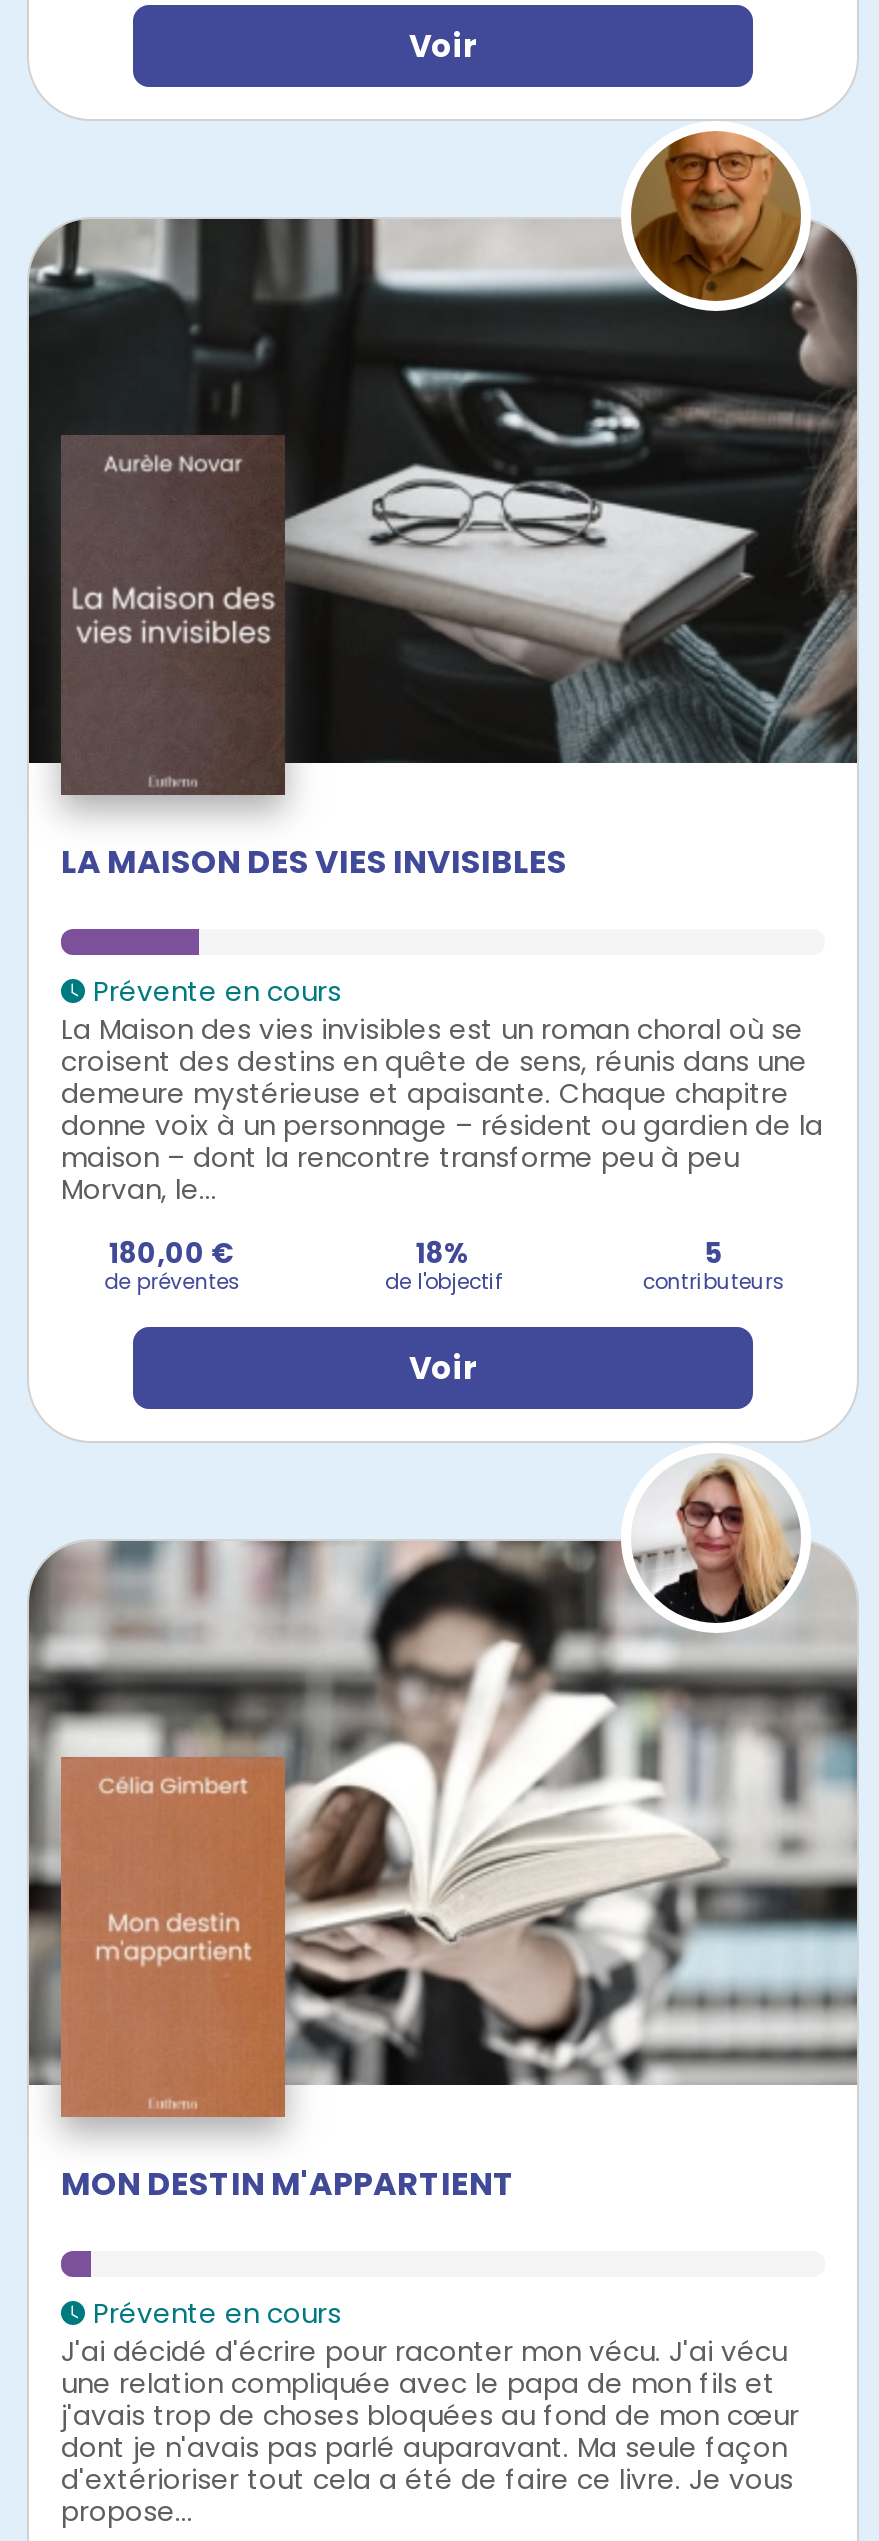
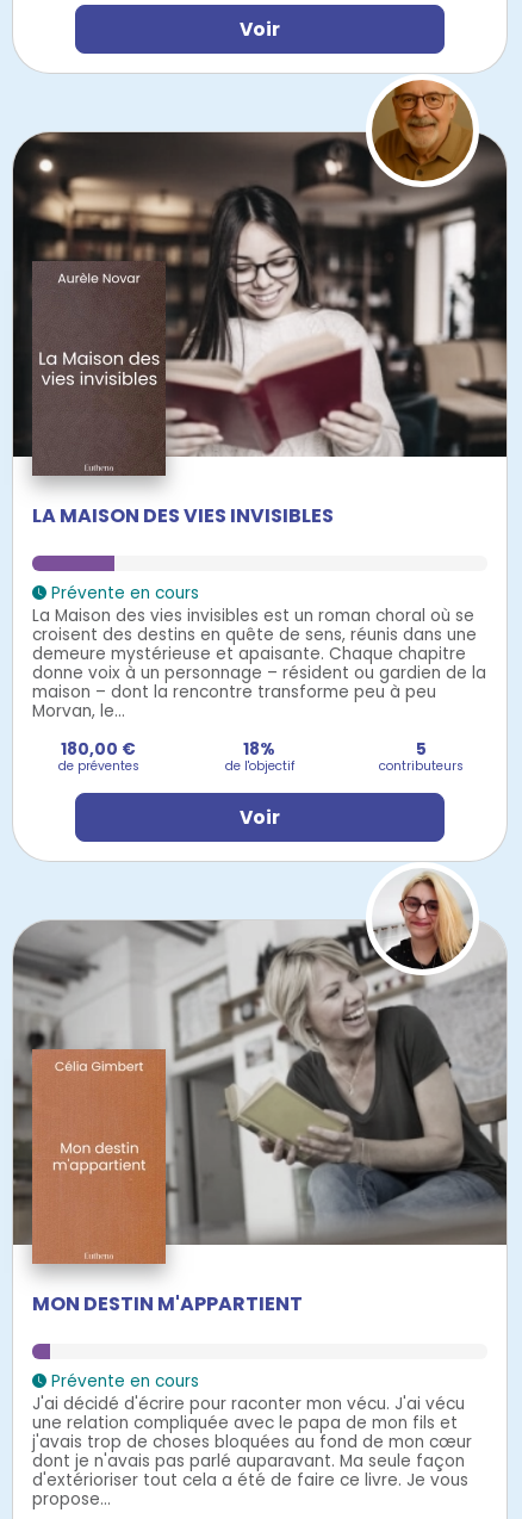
- [image]
+ [image]

- [image]
+ [image]
